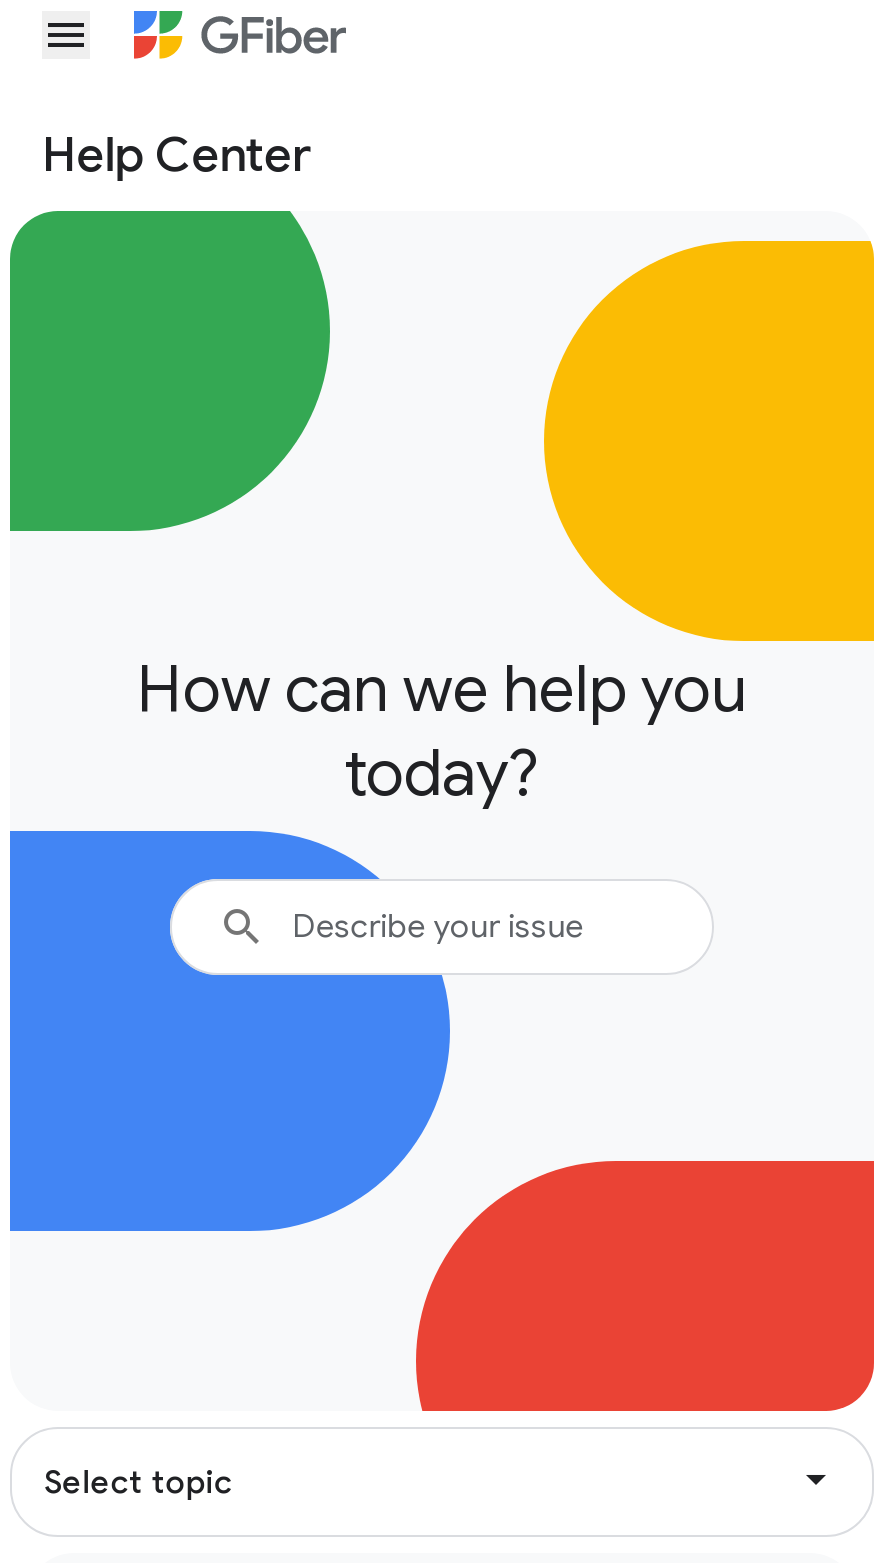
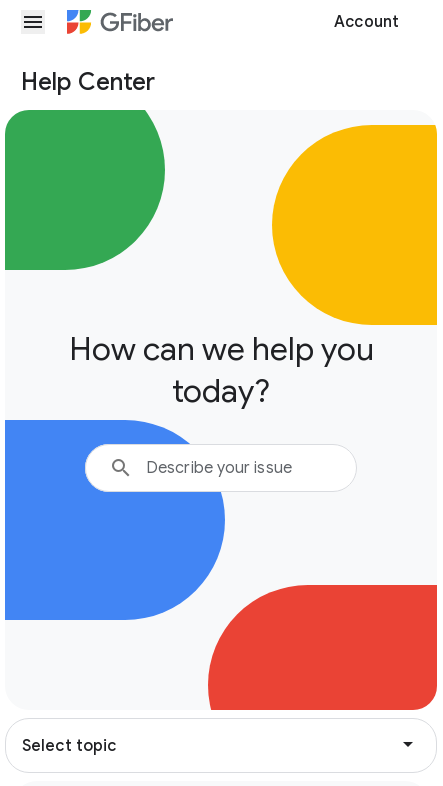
+ Account
